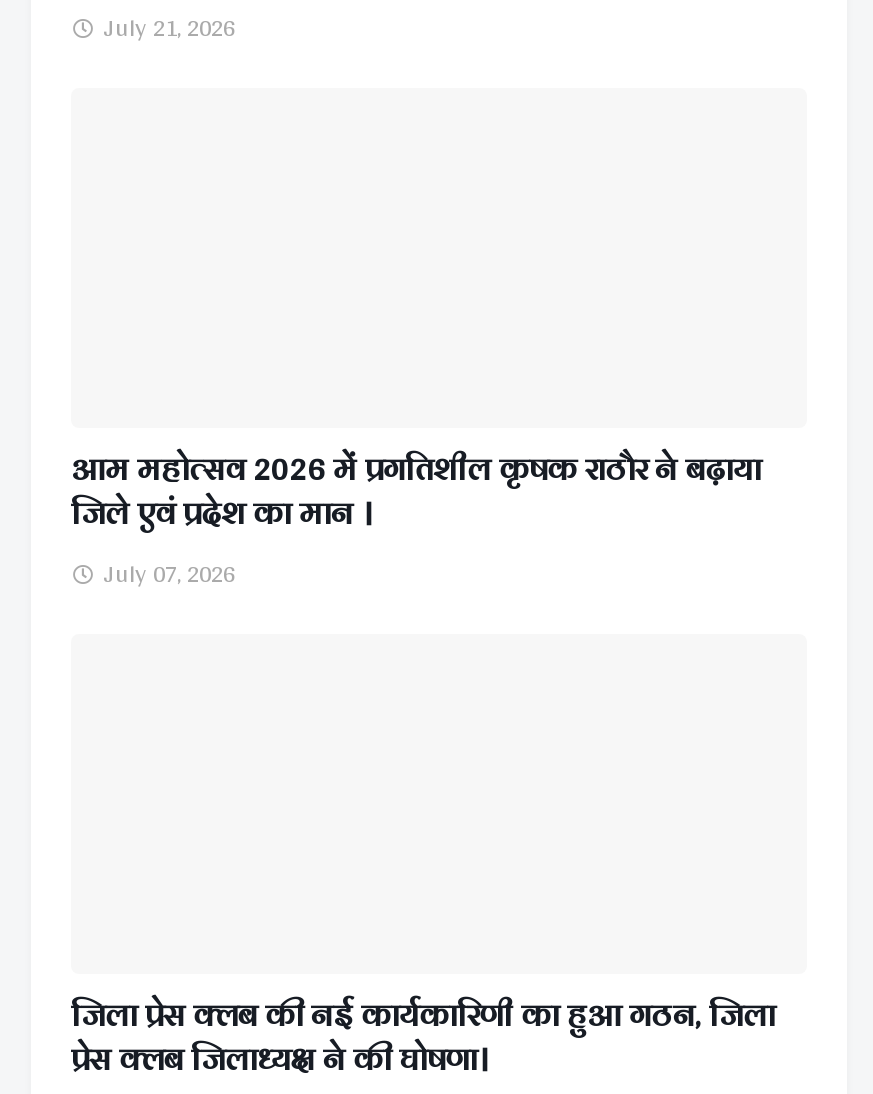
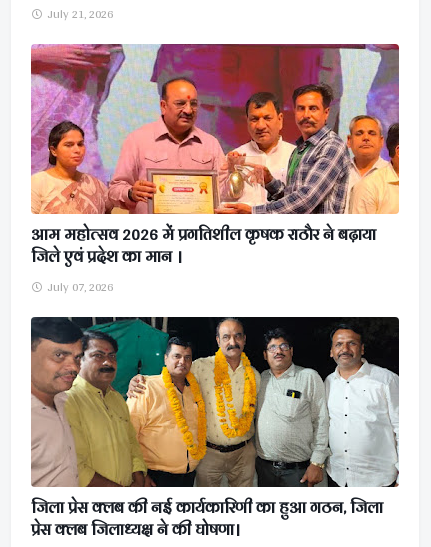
+ [image]

+ [image]
